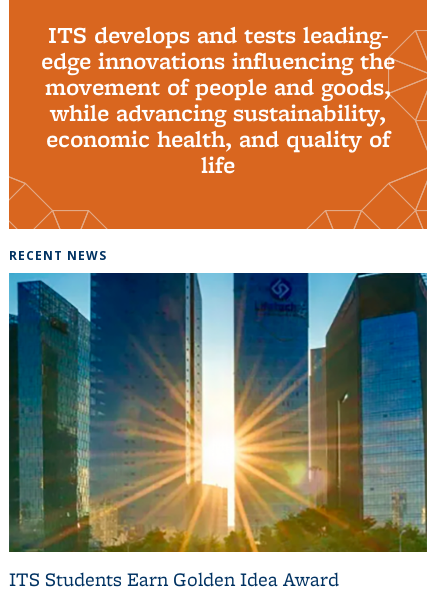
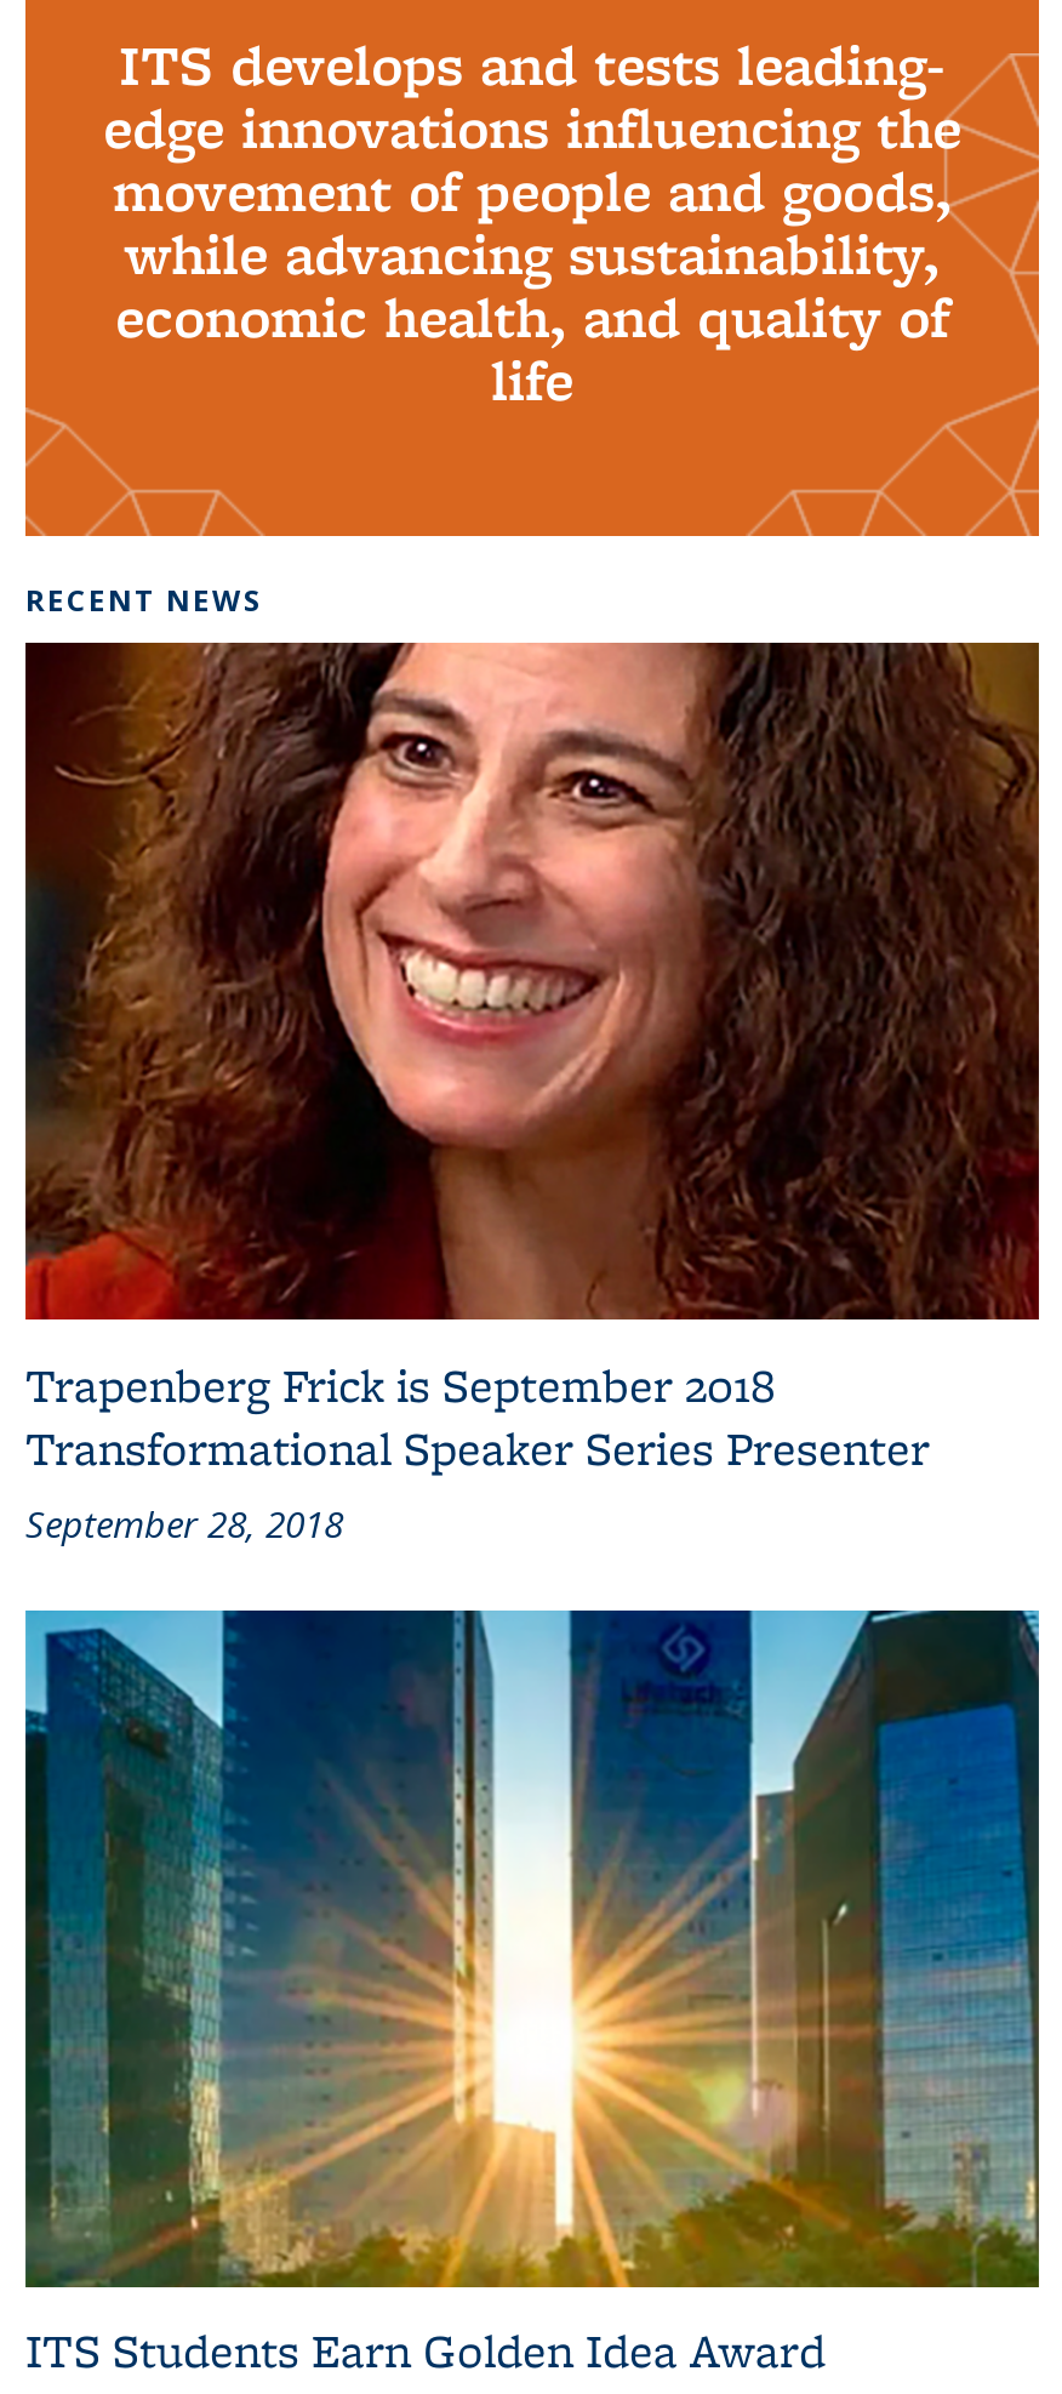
+ [image]
+ Trapenberg Frick is September 2018
+ Transformational Speaker Series Presenter
+ September 28, 2018
